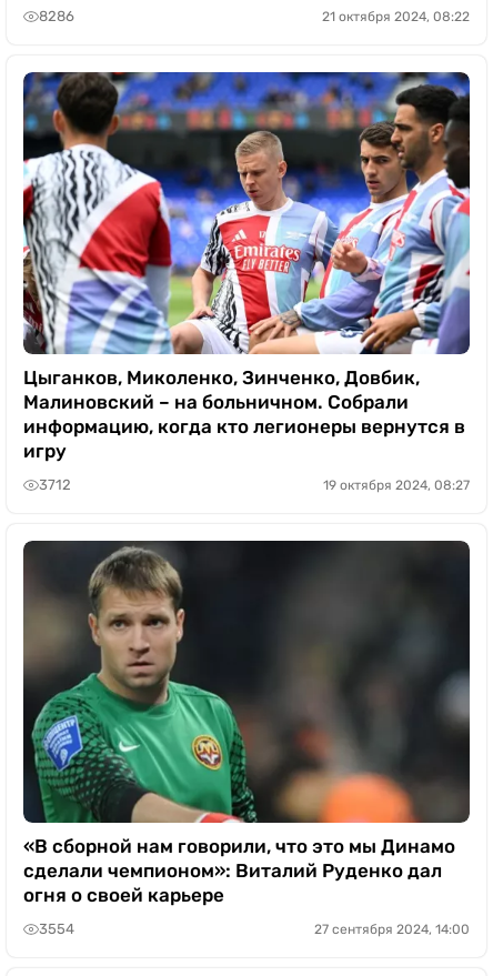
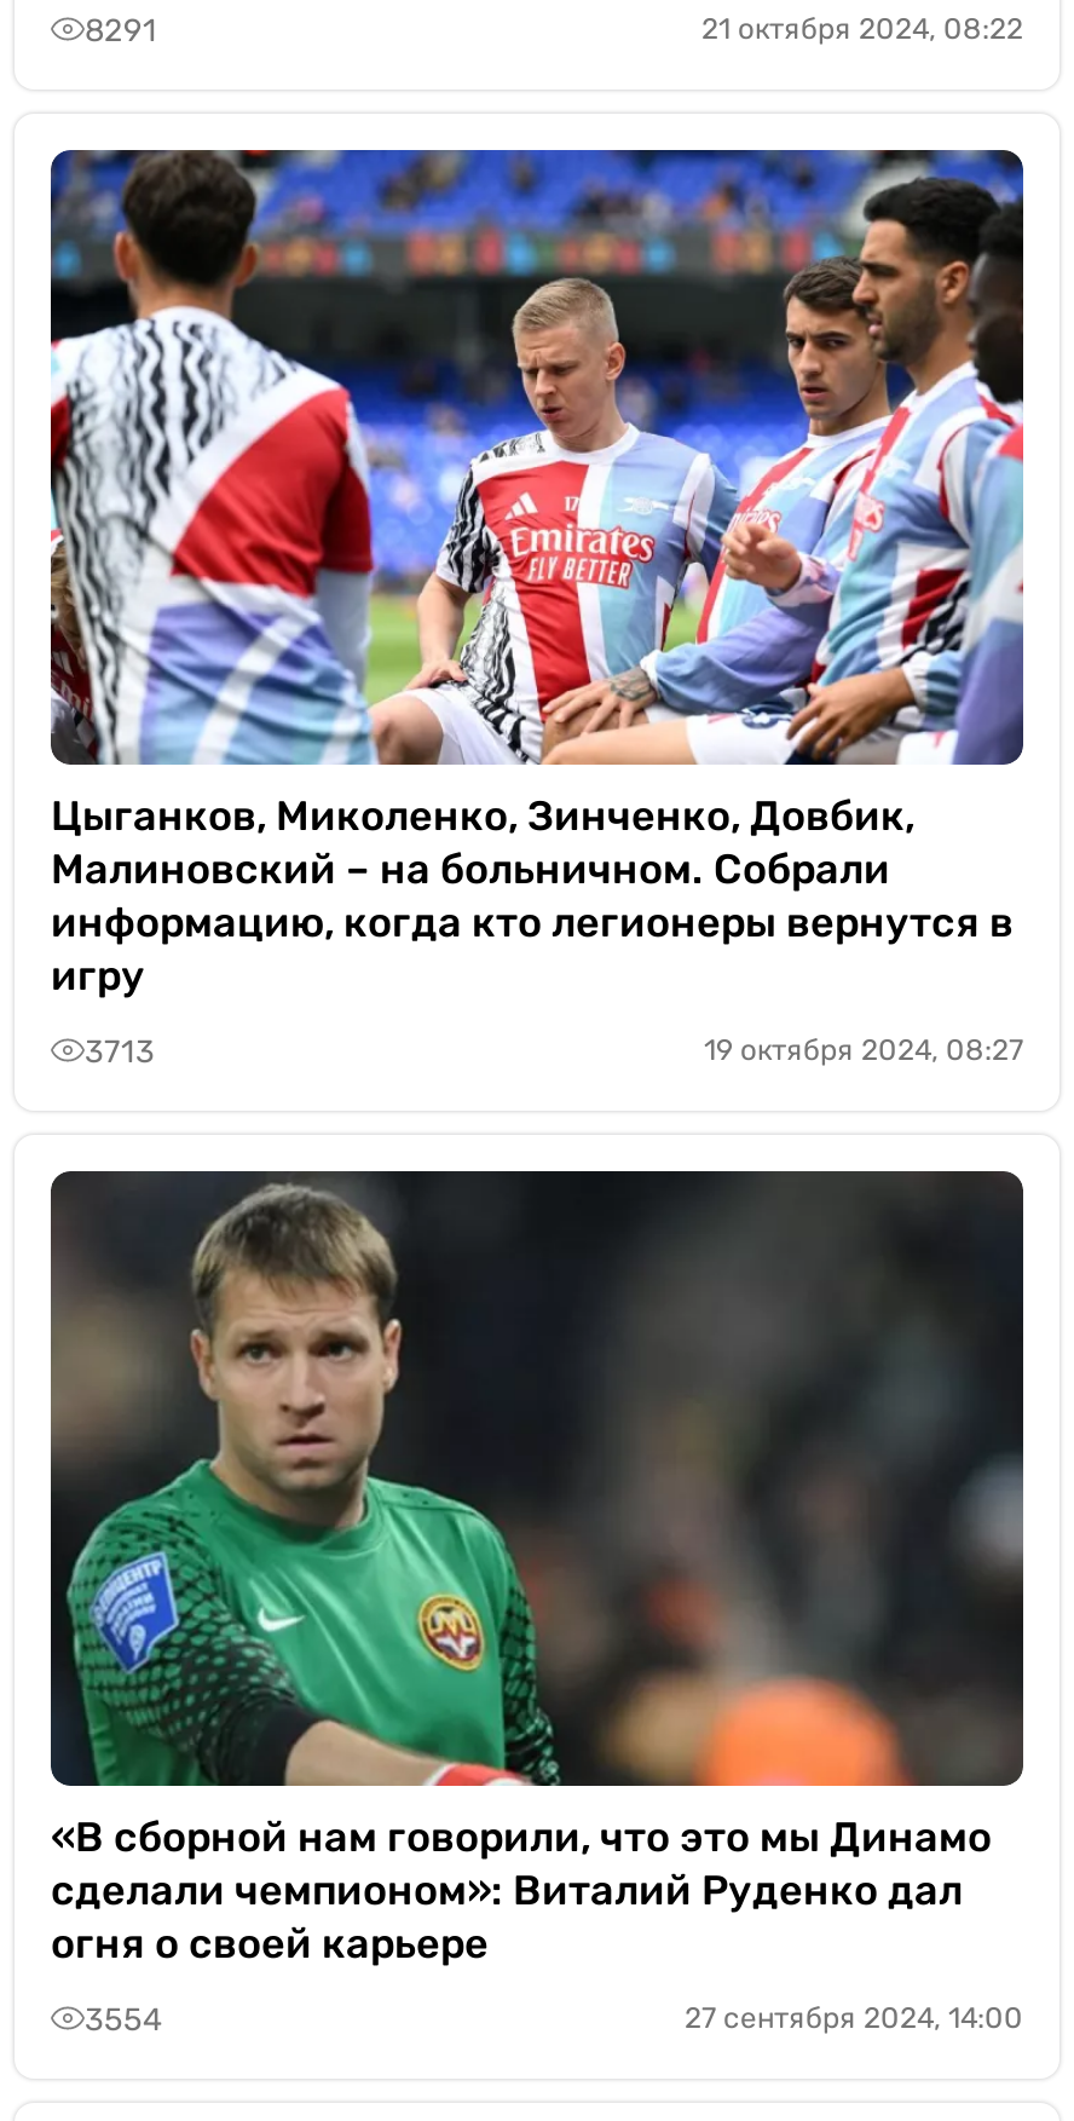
- 8286
+ 8291

- 3712
+ 3713
